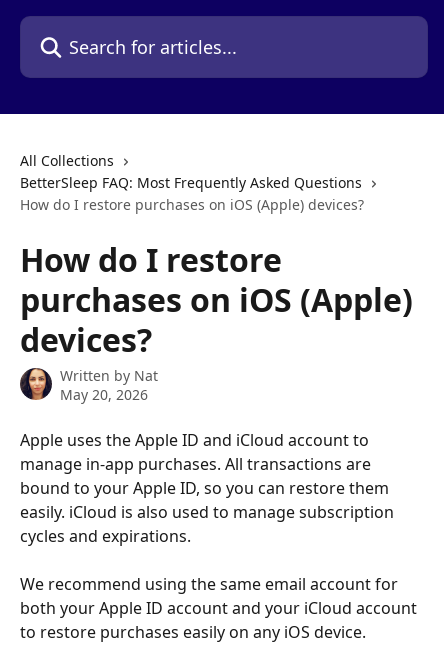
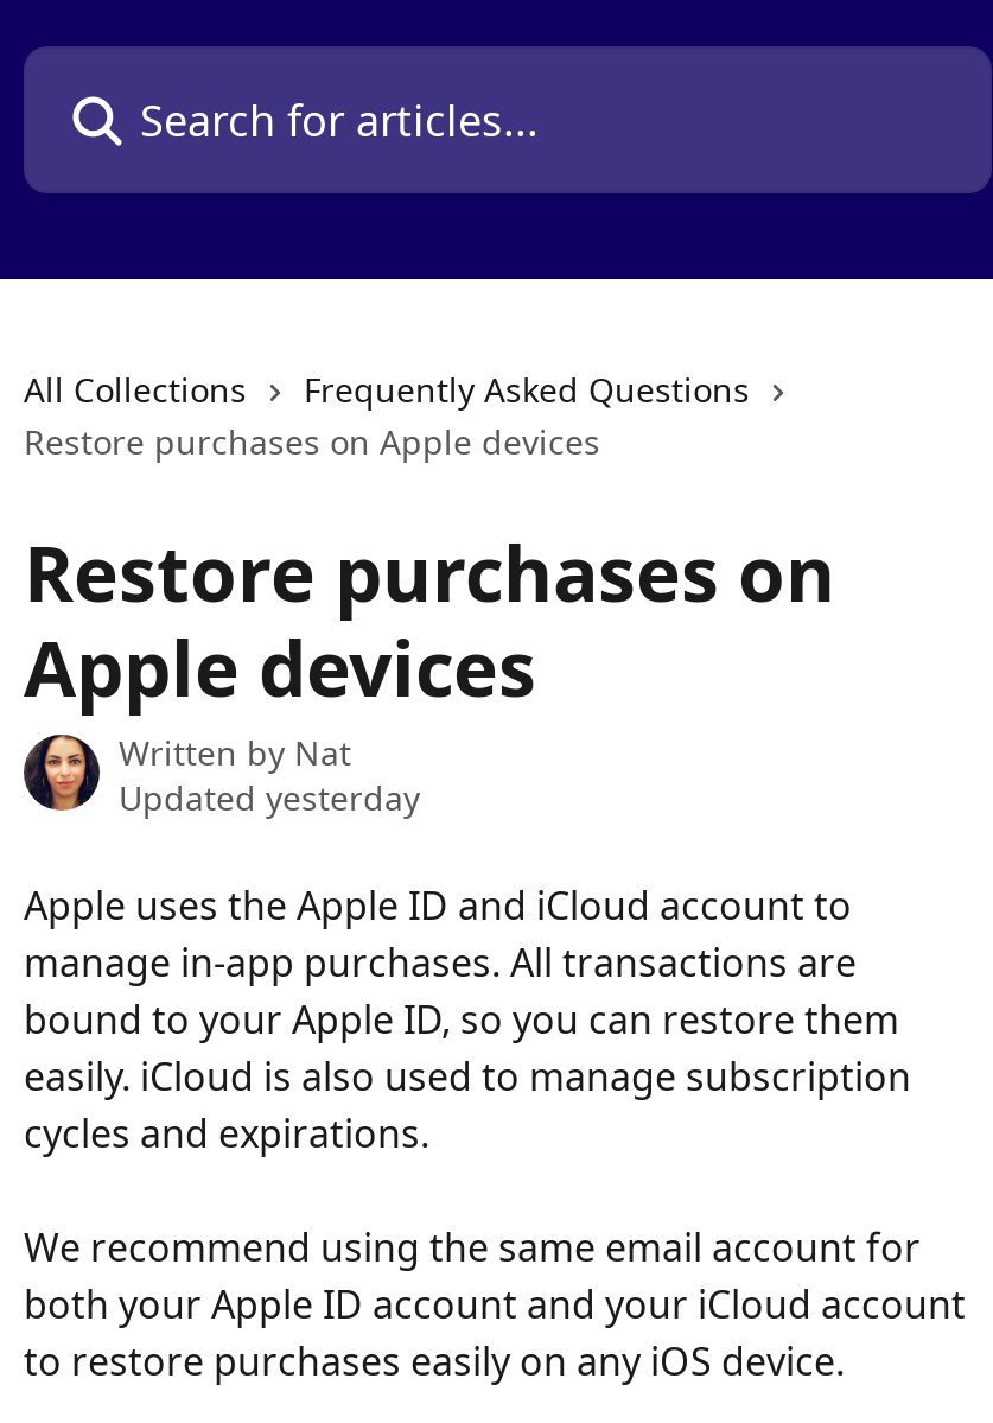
- BetterSleep FAQ: Most Frequently Asked Questions
- How do I restore purchases on iOS (Apple) devices?
+ Frequently Asked Questions
+ Restore purchases on Apple devices

- How do I restore
- purchases on iOS (Apple)
- devices?
+ Restore purchases on
+ Apple devices

- May 20, 2026
+ Updated yesterday
